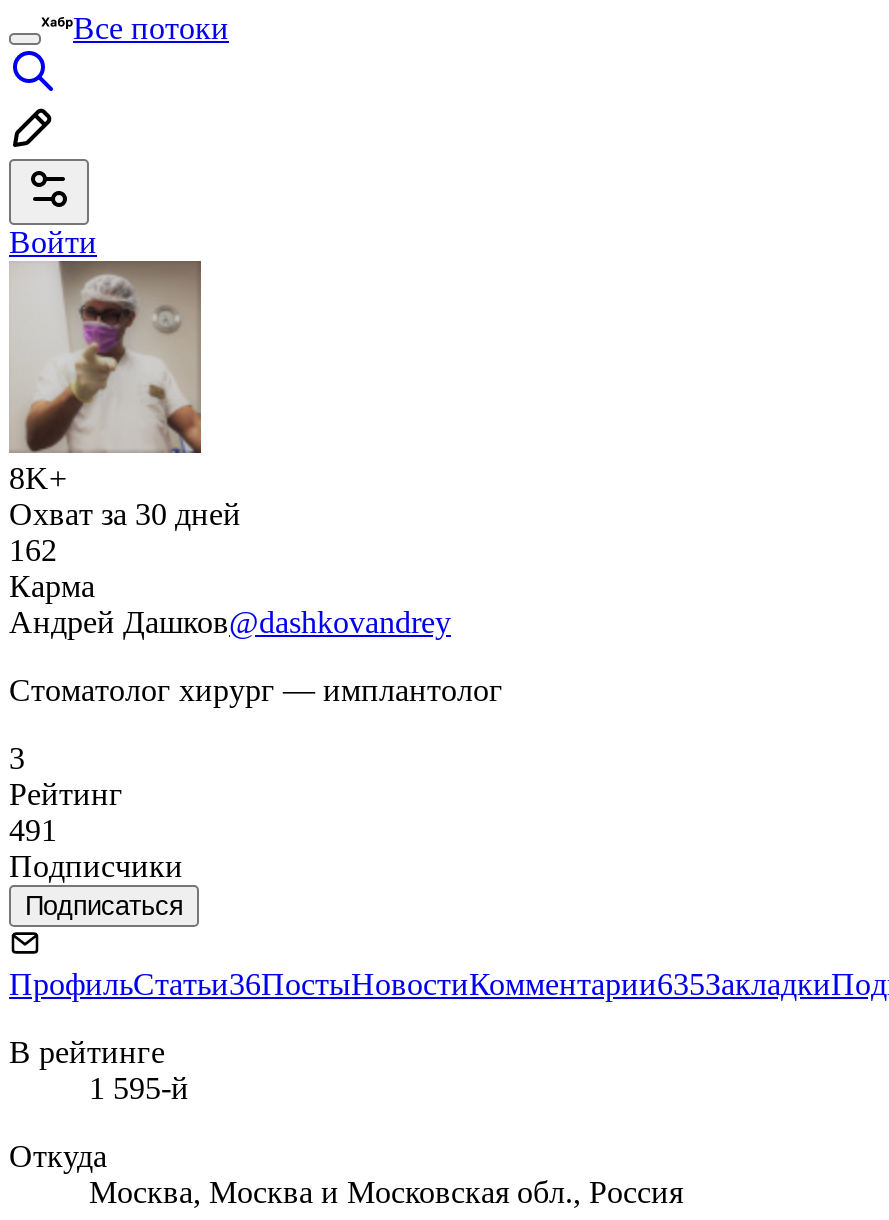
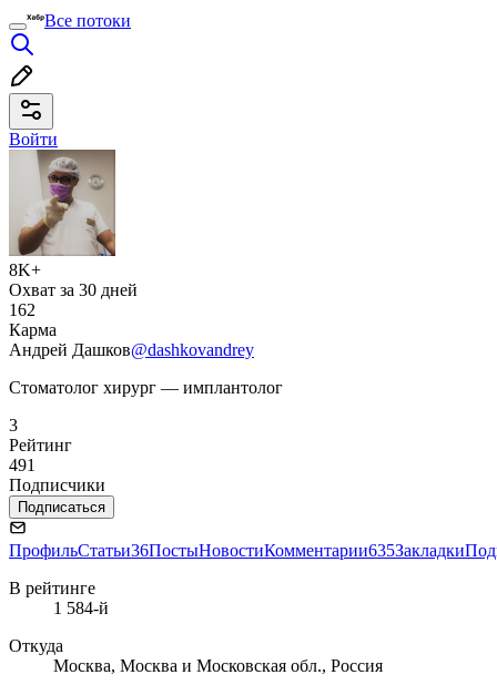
- 1 595-й
+ 1 584-й
